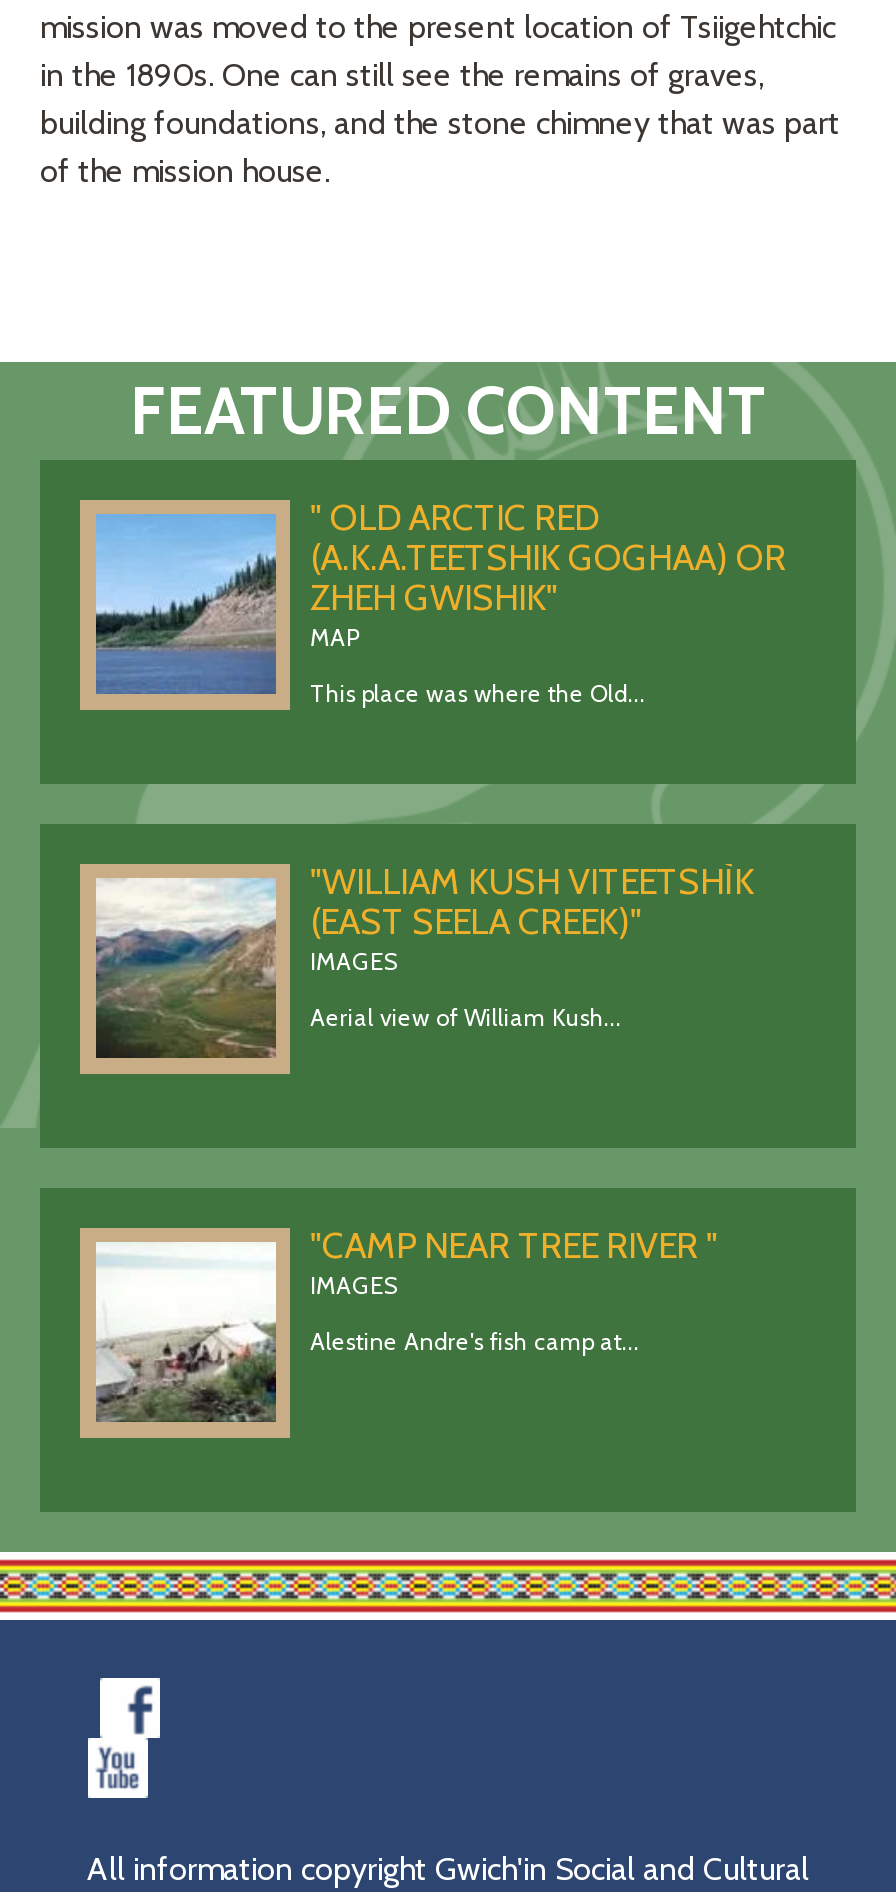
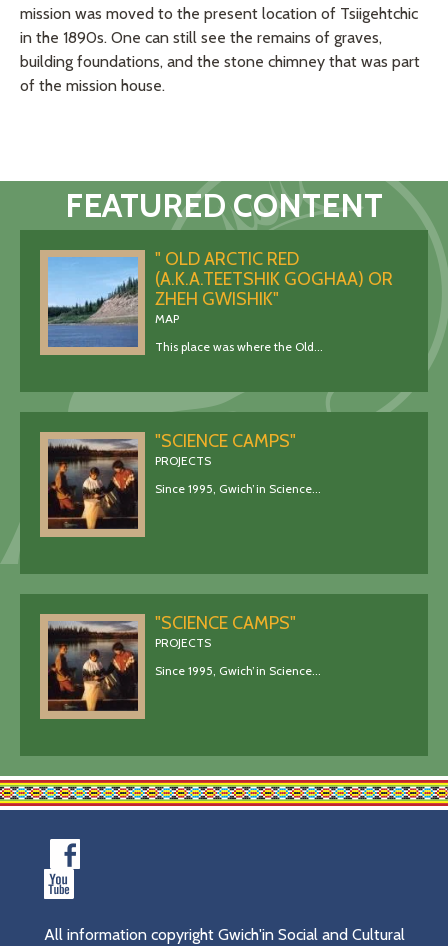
- [image]
- "WILLIAM KUSH VITEETSHÌK
- (EAST SEELA CREEK)"
- IMAGES
+ [image]
+ "SCIENCE CAMPS"
+ PROJECTS

- Aerial view of William Kush...
+ Since 1995, Gwich’in Science...

- [image]
- "CAMP NEAR TREE RIVER "
- IMAGES
+ [image]
+ "SCIENCE CAMPS"
+ PROJECTS

- Alestine Andre's fish camp at...
+ Since 1995, Gwich’in Science...
